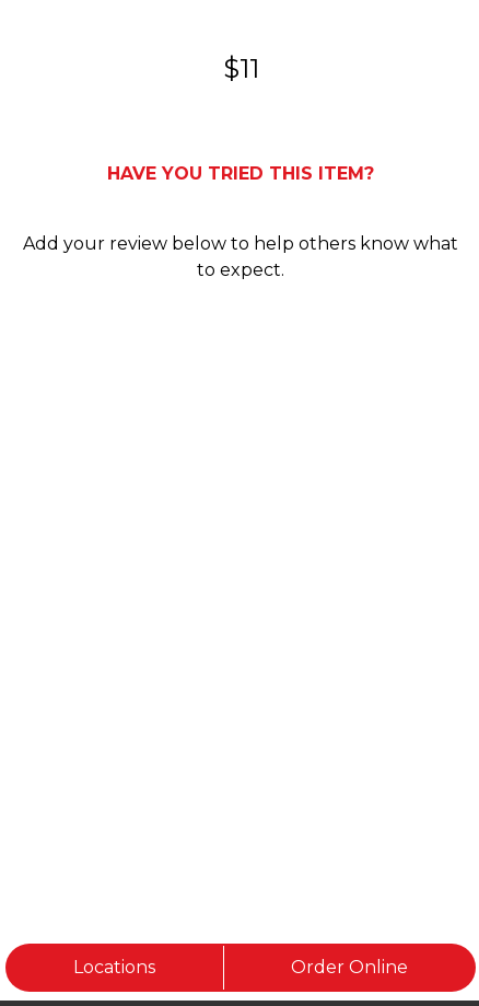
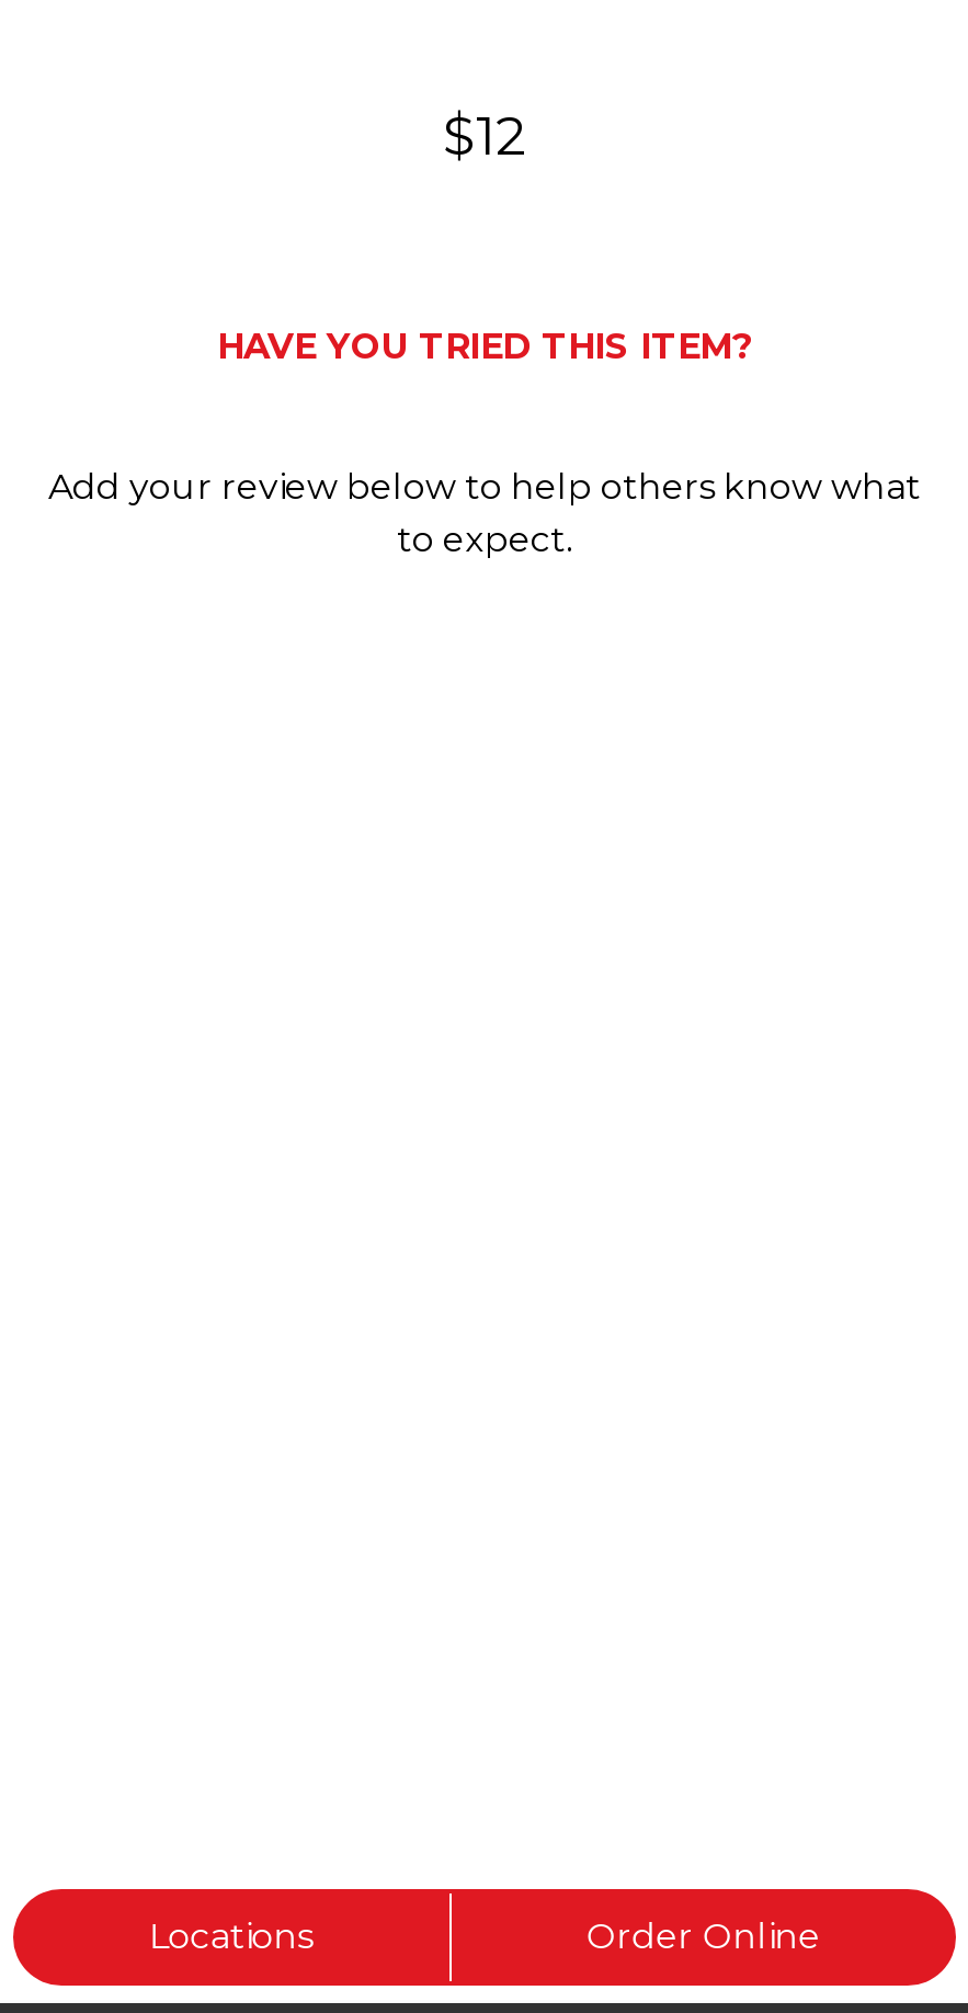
- $11
+ $12
